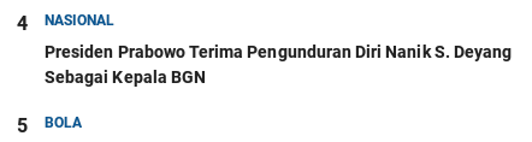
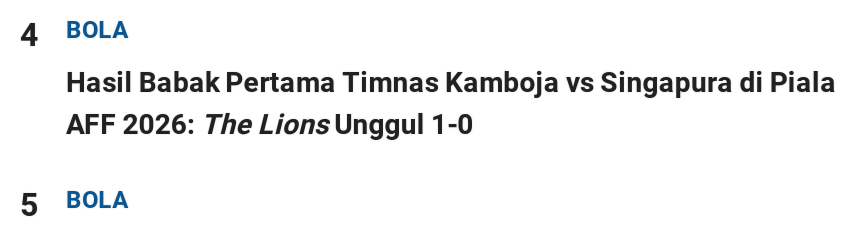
- NASIONAL
+ BOLA

- Presiden Prabowo Terima Pengunduran Diri Nanik S. Deyang
- Sebagai Kepala BGN
+ Hasil Babak Pertama Timnas Kamboja vs Singapura di Piala
+ AFF 2026: The Lions Unggul 1-0
